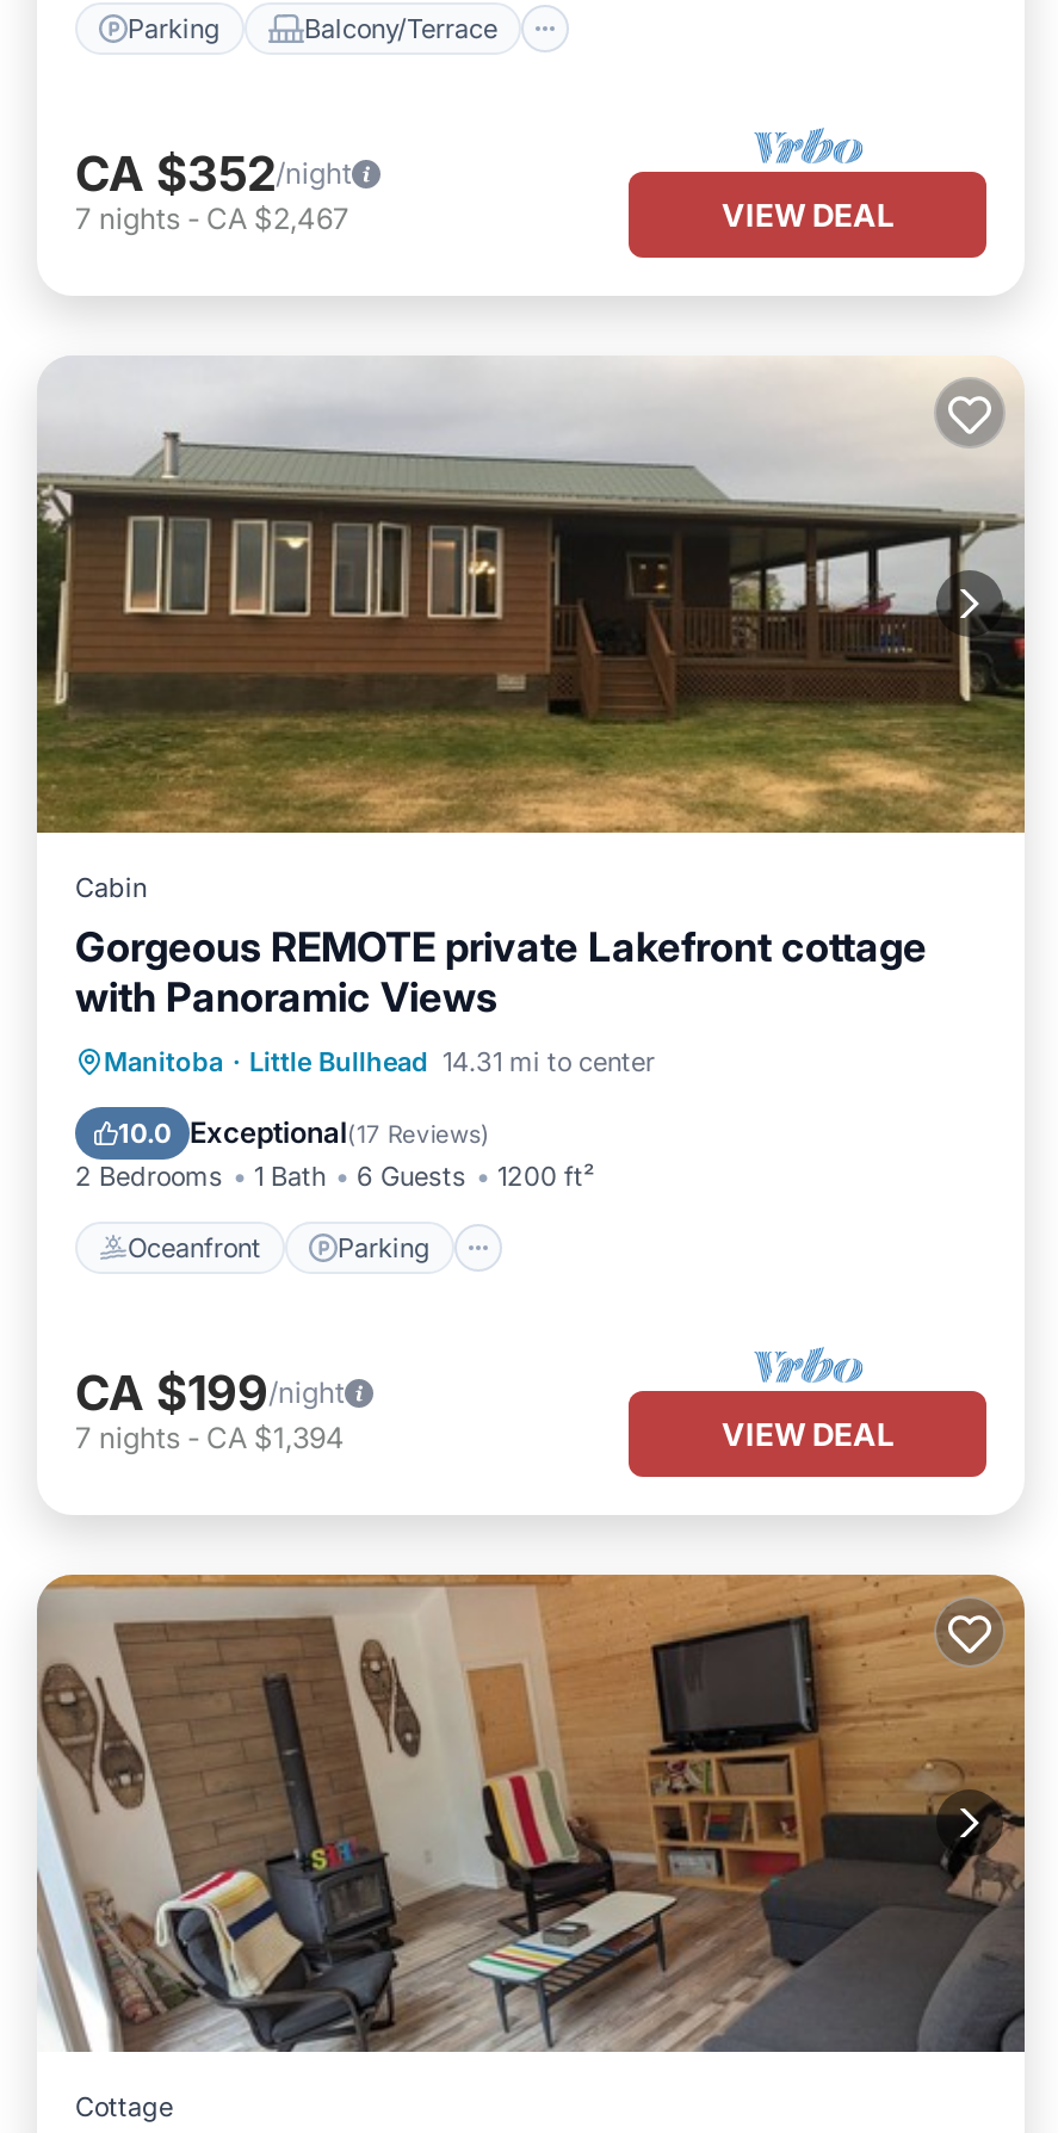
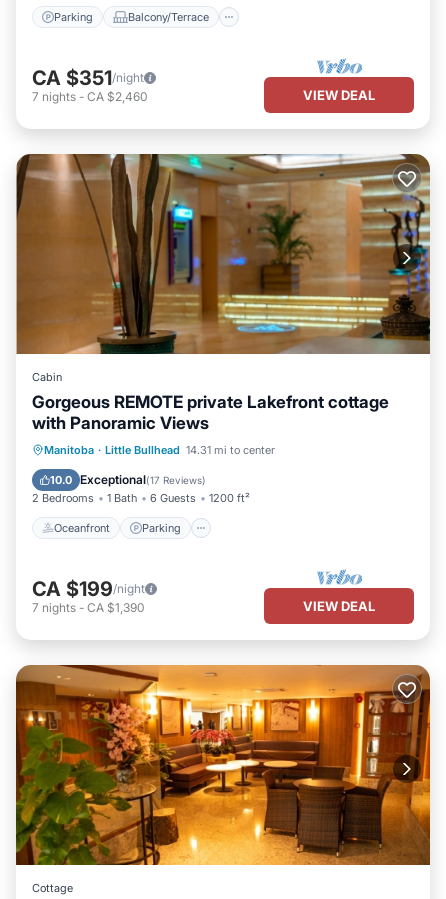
- CA $352/night
+ CA $351/night

- 7 nights - CA $2,467
+ 7 nights - CA $2,460

- [image]
+ [image]

- 7 nights - CA $1,394
+ 7 nights - CA $1,390

- [image]
+ [image]
